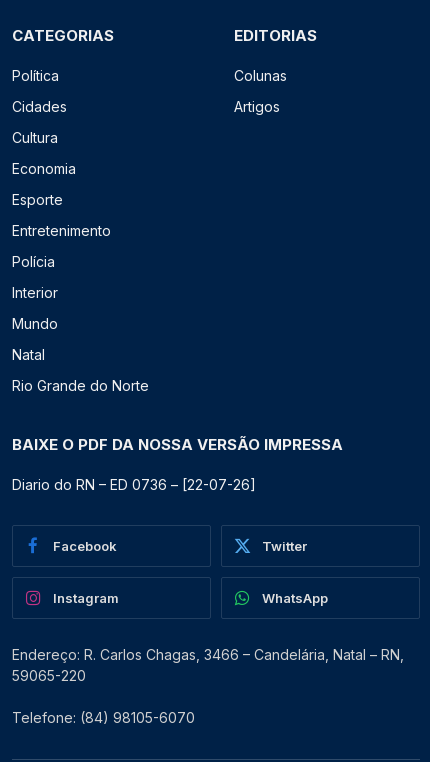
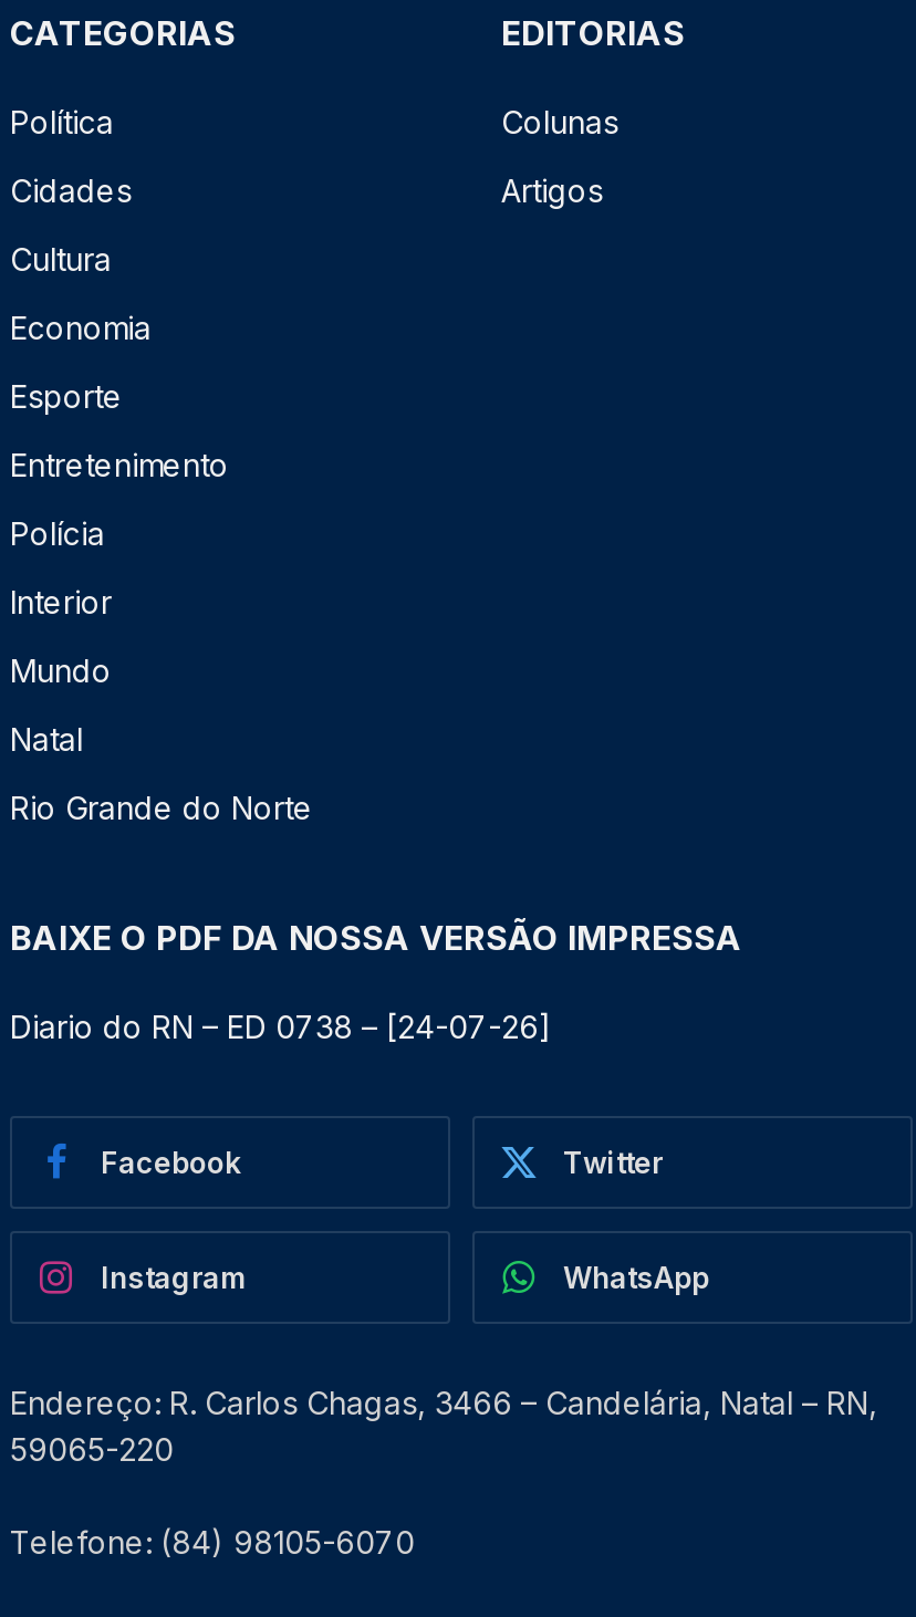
- Diario do RN – ED 0736 – [22-07-26]
+ Diario do RN – ED 0738 – [24-07-26]
